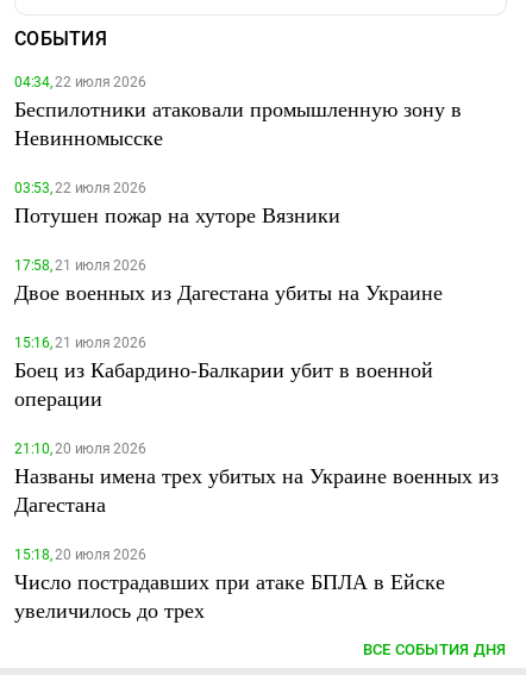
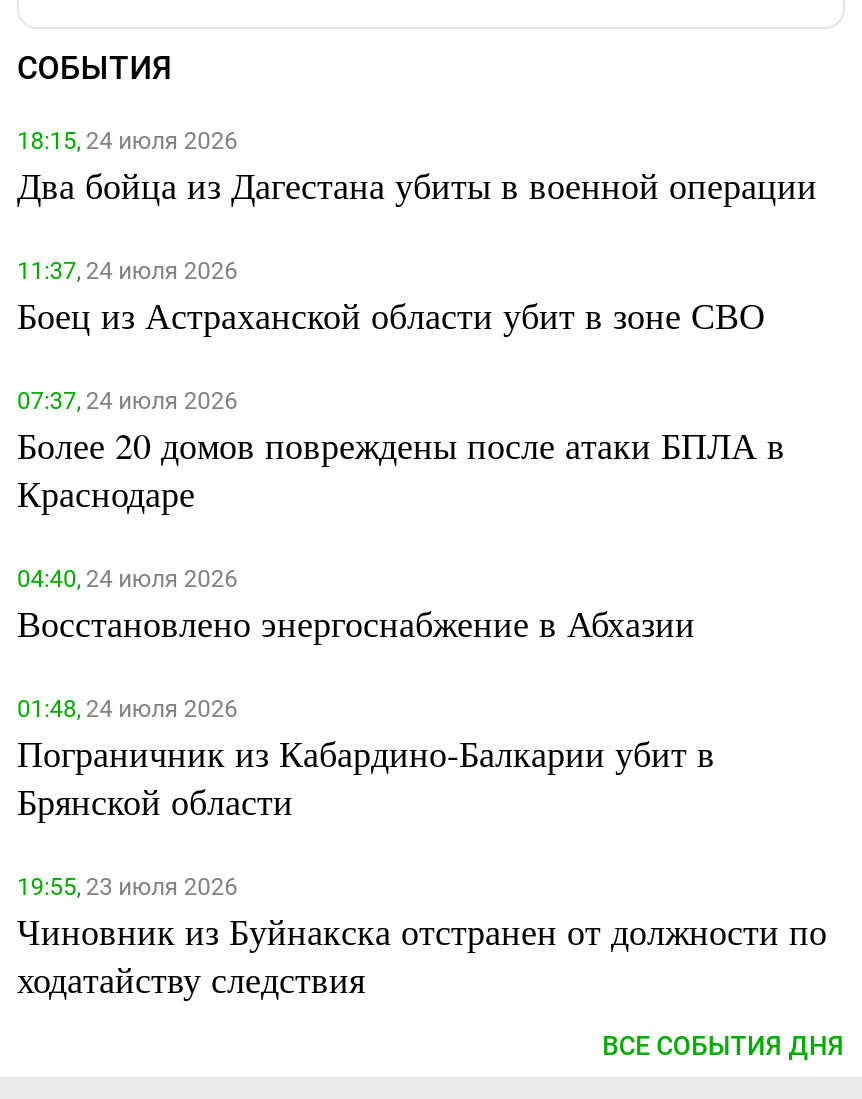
- 04:34, 22 июля 2026
- Беспилотники атаковали промышленную зону в
- Невинномысске
+ 18:15, 24 июля 2026
+ Два бойца из Дагестана убиты в военной операции

- 03:53, 22 июля 2026
- Потушен пожар на хуторе Вязники
+ 11:37, 24 июля 2026
+ Боец из Астраханской области убит в зоне СВО

- 17:58, 21 июля 2026
- Двое военных из Дагестана убиты на Украине
+ 07:37, 24 июля 2026
+ Более 20 домов повреждены после атаки БПЛА в
+ Краснодаре

- 15:16, 21 июля 2026
- Боец из Кабардино-Балкарии убит в военной
- операции
+ 04:40, 24 июля 2026
+ Восстановлено энергоснабжение в Абхазии

- 21:10, 20 июля 2026
- Названы имена трех убитых на Украине военных из
- Дагестана
+ 01:48, 24 июля 2026
+ Пограничник из Кабардино-Балкарии убит в
+ Брянской области

- 15:18, 20 июля 2026
- Число пострадавших при атаке БПЛА в Ейске
- увеличилось до трех
+ 19:55, 23 июля 2026
+ Чиновник из Буйнакска отстранен от должности по
+ ходатайству следствия
